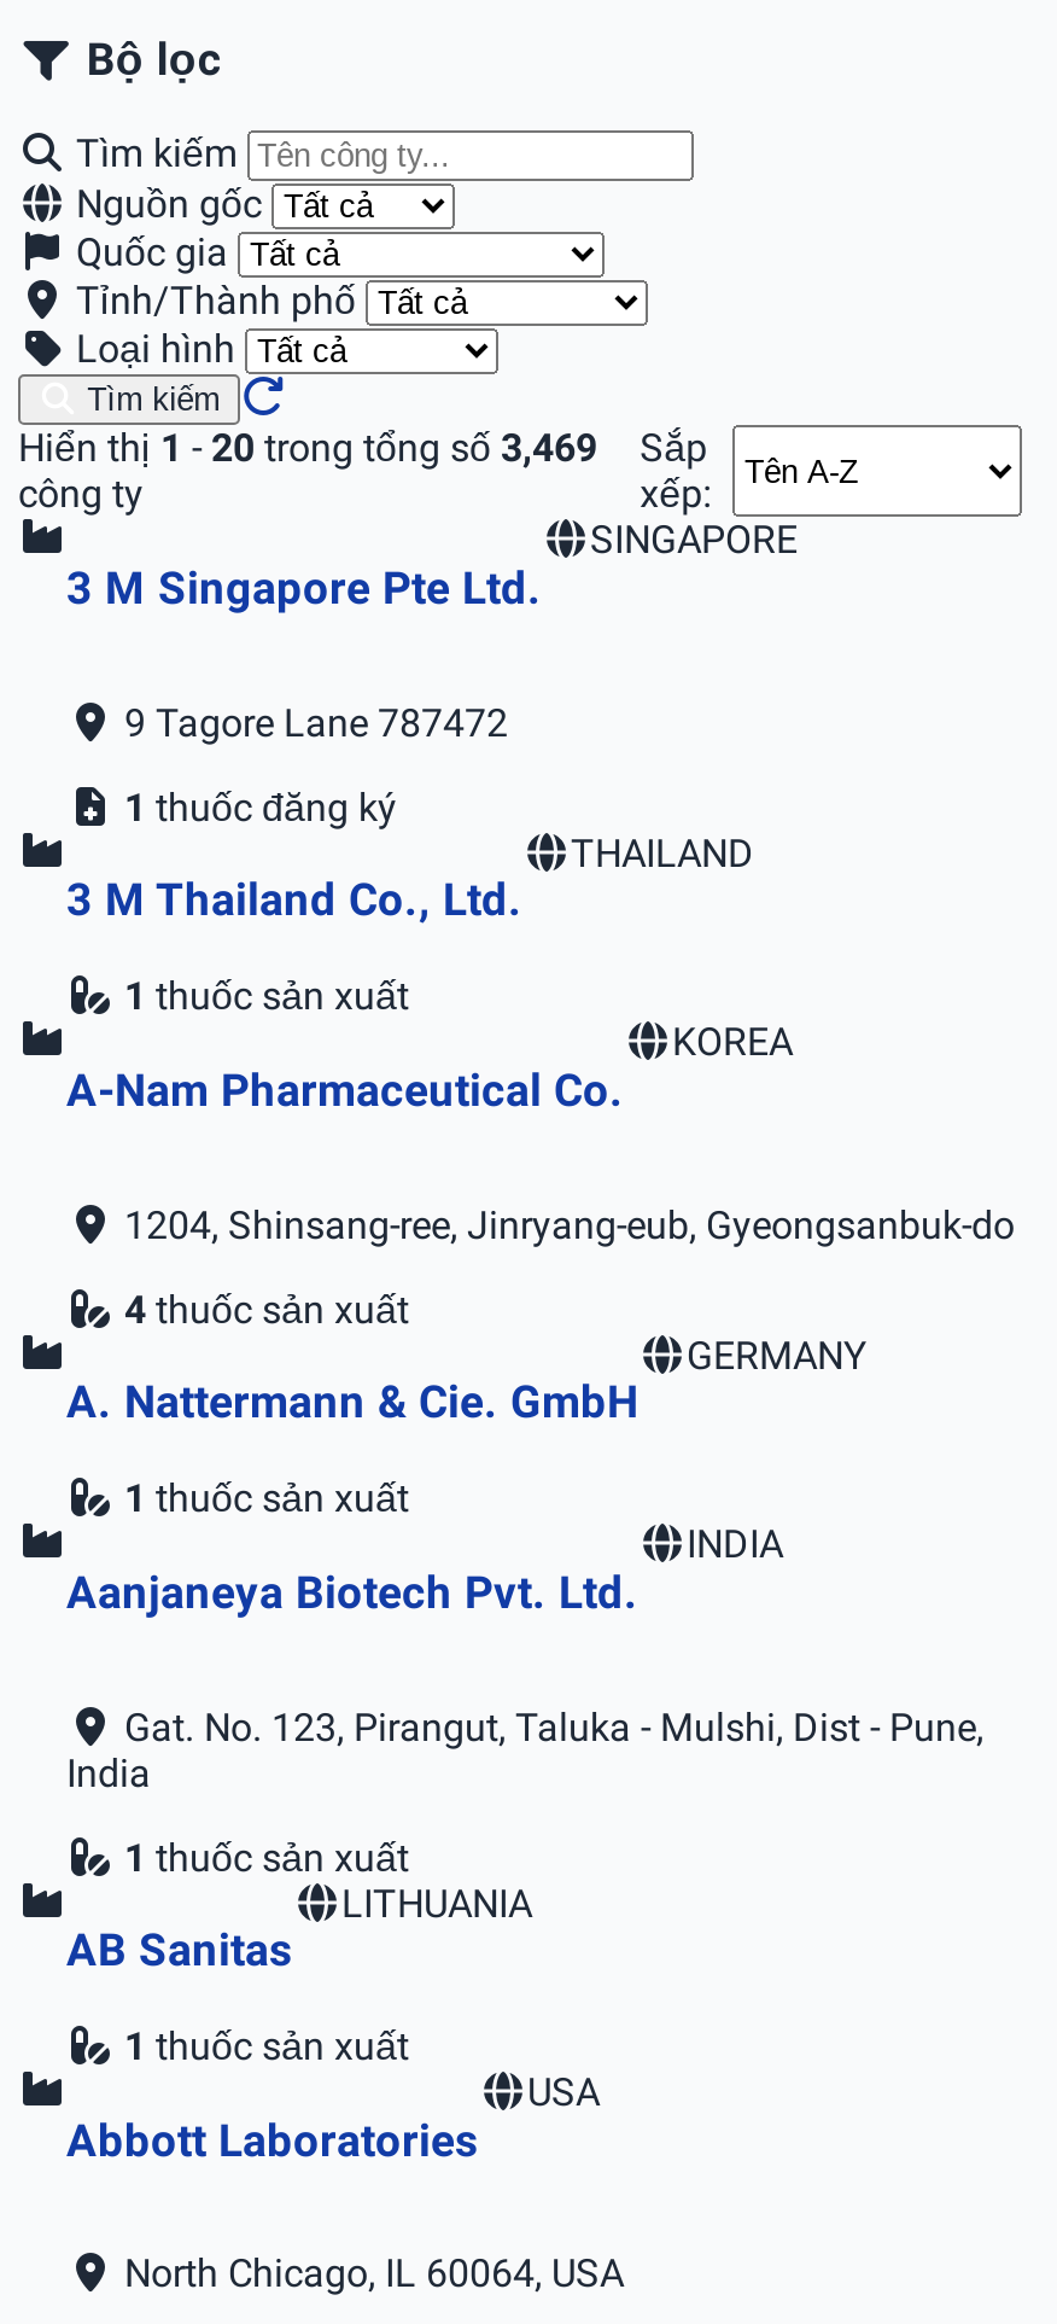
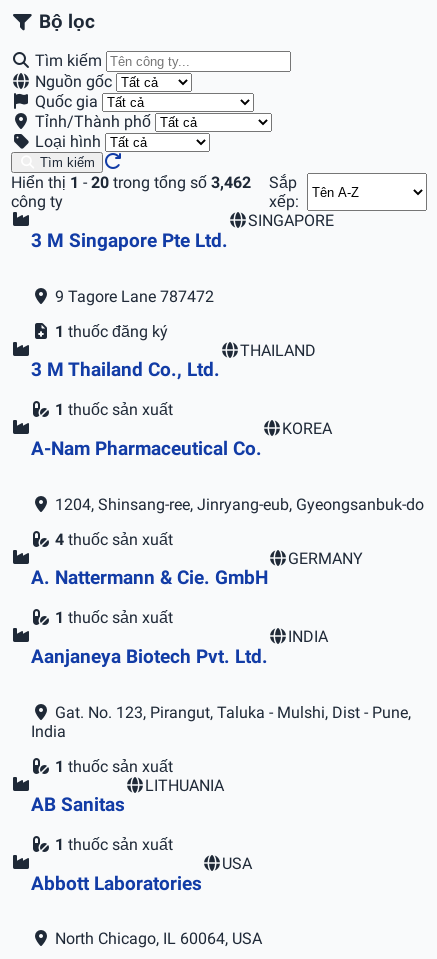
- Hiển thị1-20 trong tổng số 3,469
+ Hiển thị1-20 trong tổng số 3,462
